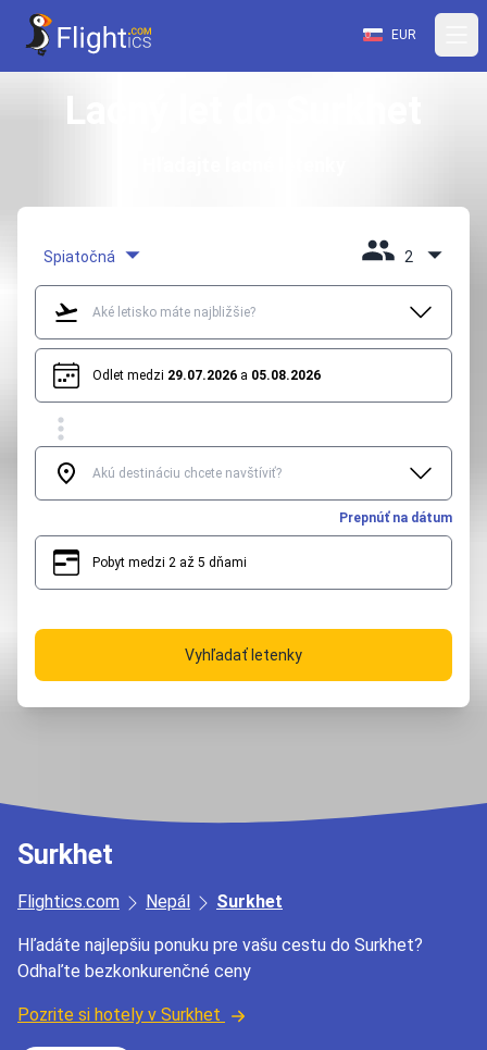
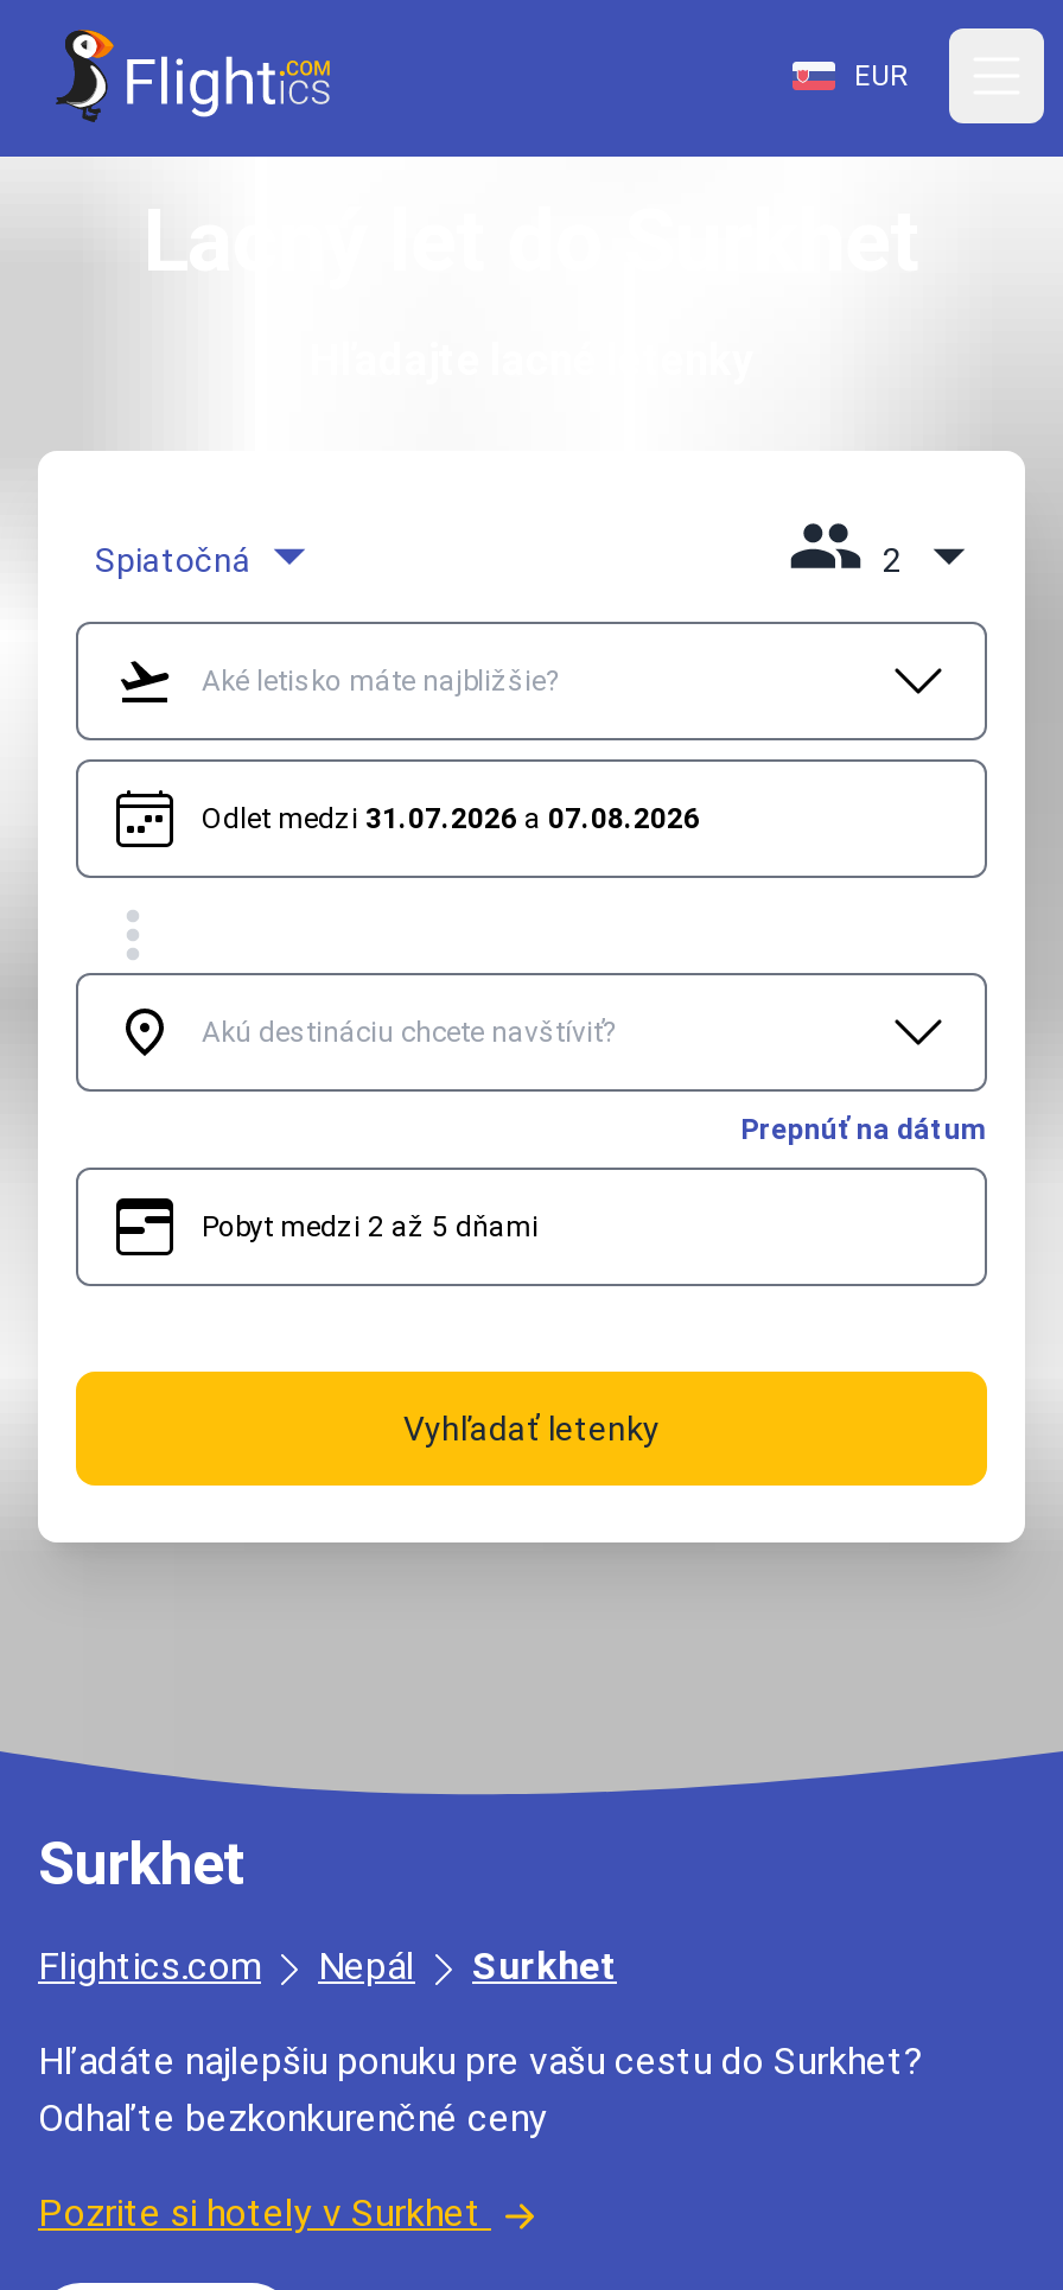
- Odlet medzi 29.07.2026 a 05.08.2026
+ Odlet medzi 31.07.2026 a 07.08.2026
